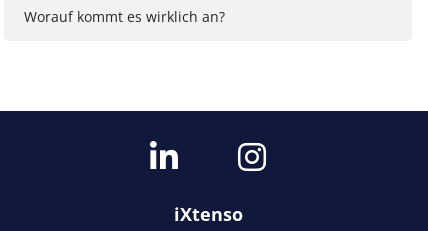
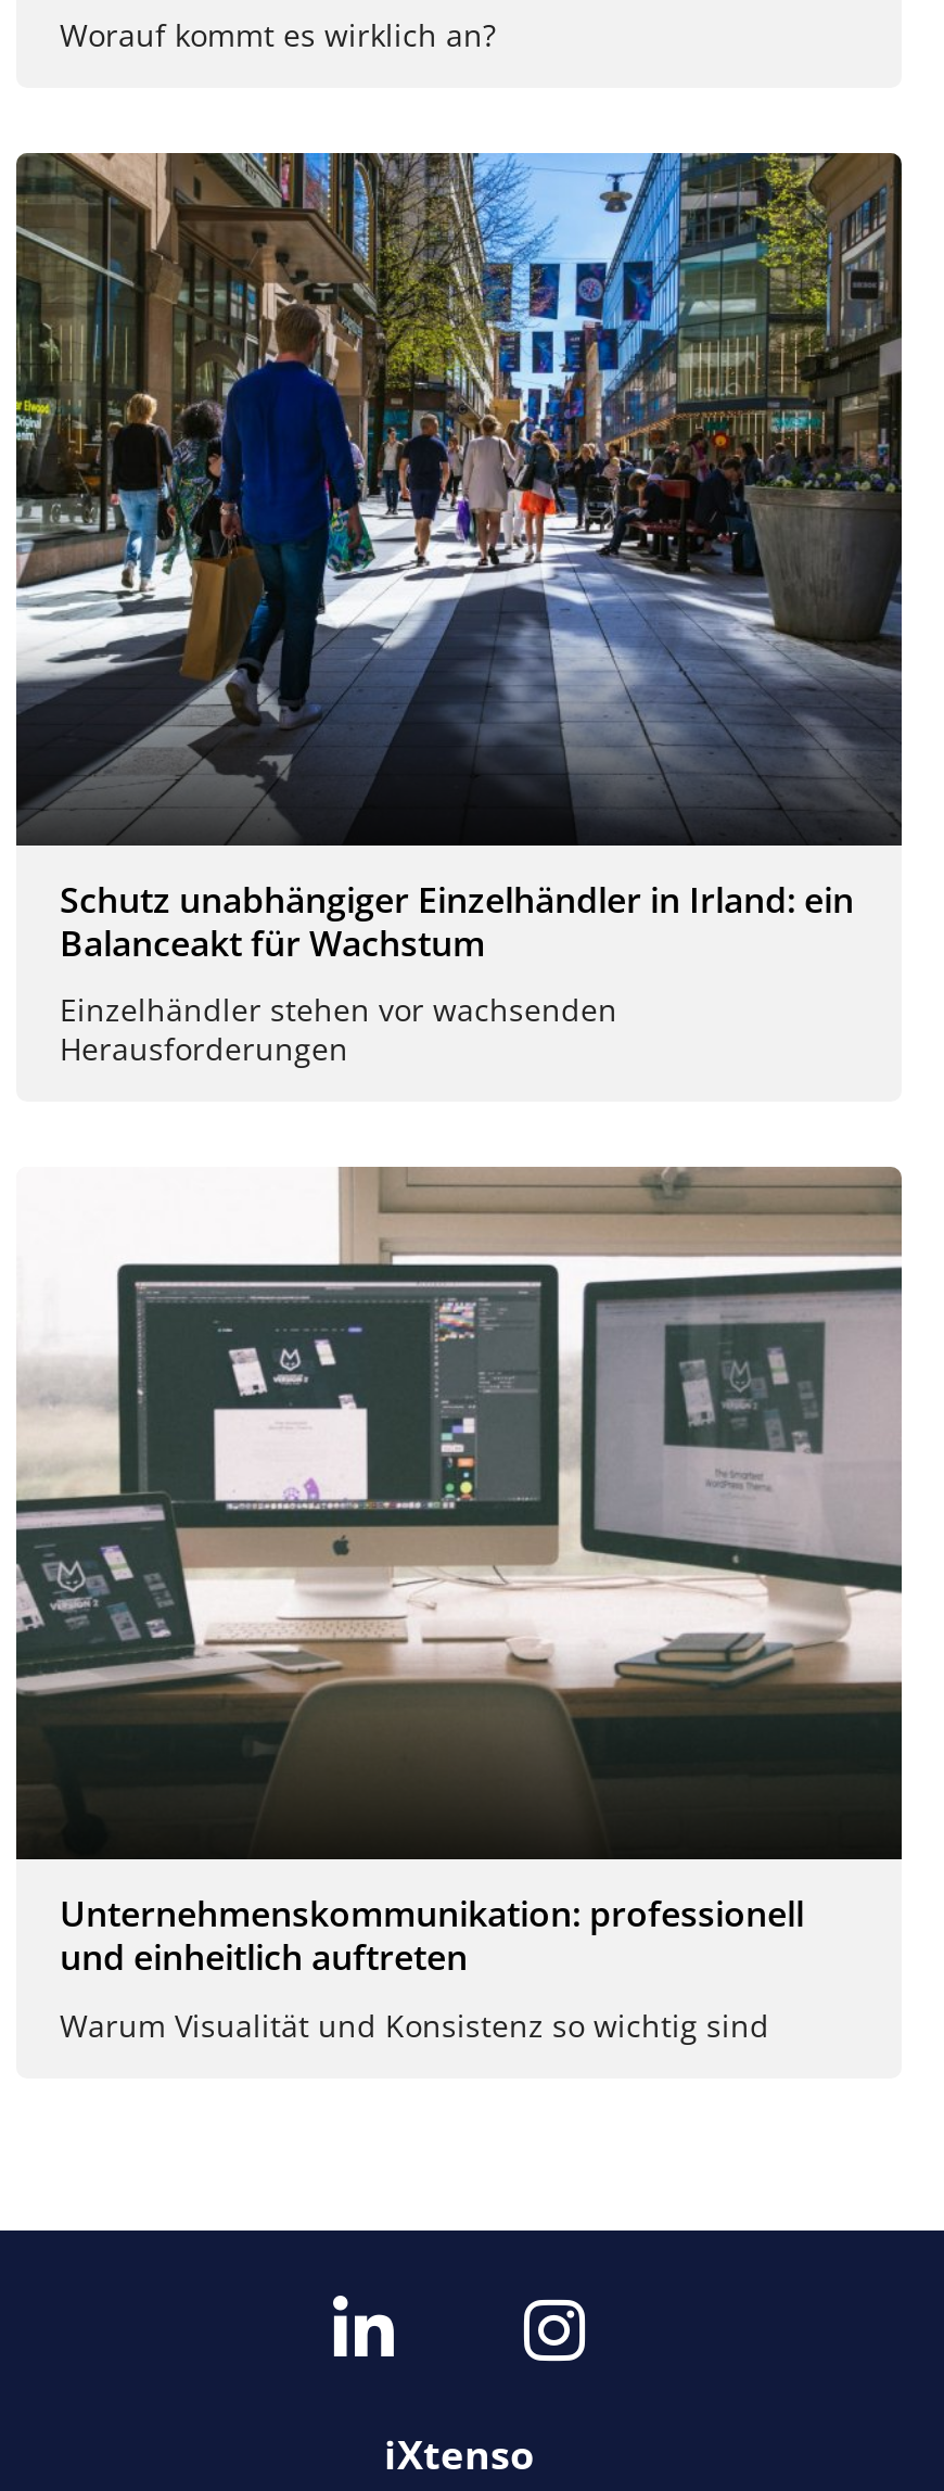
+ [image]
+ Schutz unabhängiger Einzelhändler in Irland: ein
+ Balanceakt für Wachstum
+ Einzelhändler stehen vor wachsenden
+ Herausforderungen

+ [image]
+ Unternehmenskommunikation: professionell
+ und einheitlich auftreten
+ Warum Visualität und Konsistenz so wichtig sind
